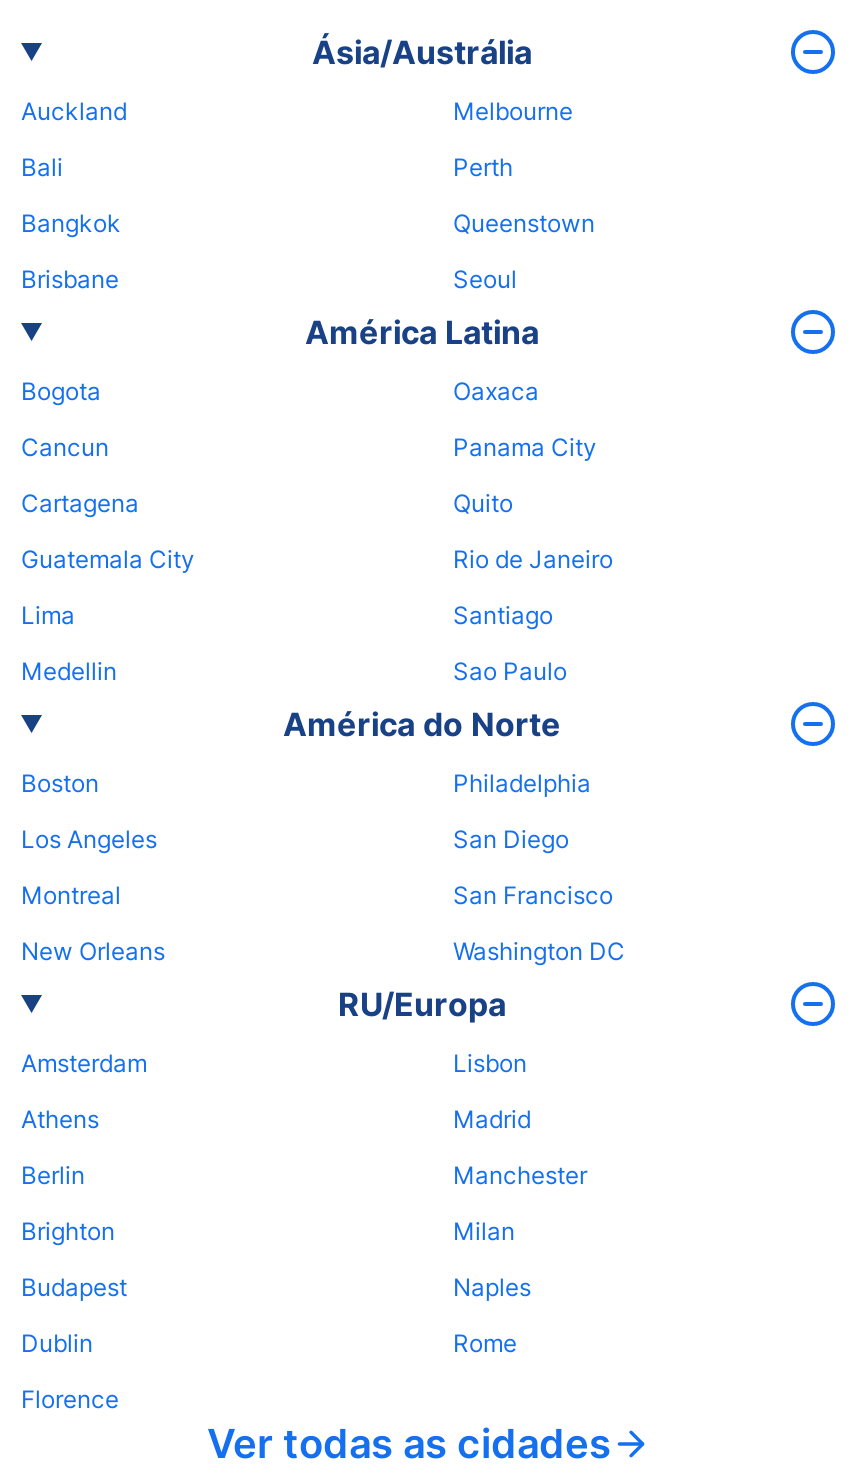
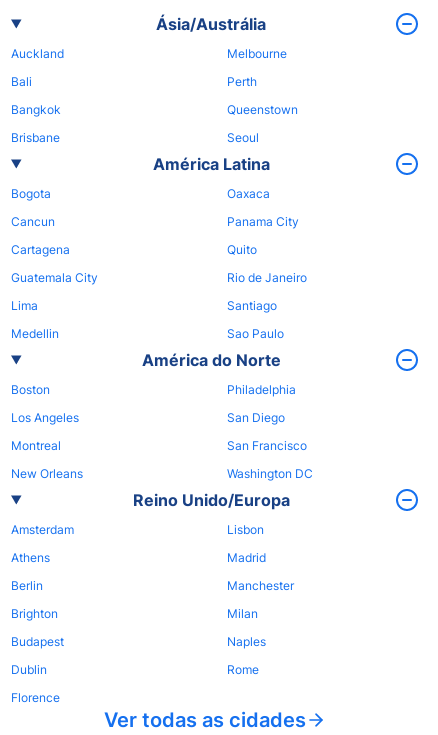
- RU/Europa
+ Reino Unido/Europa
